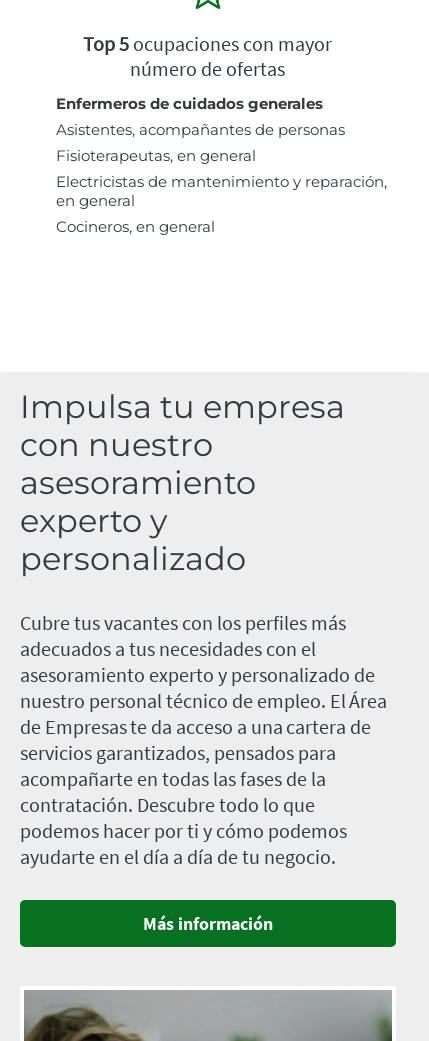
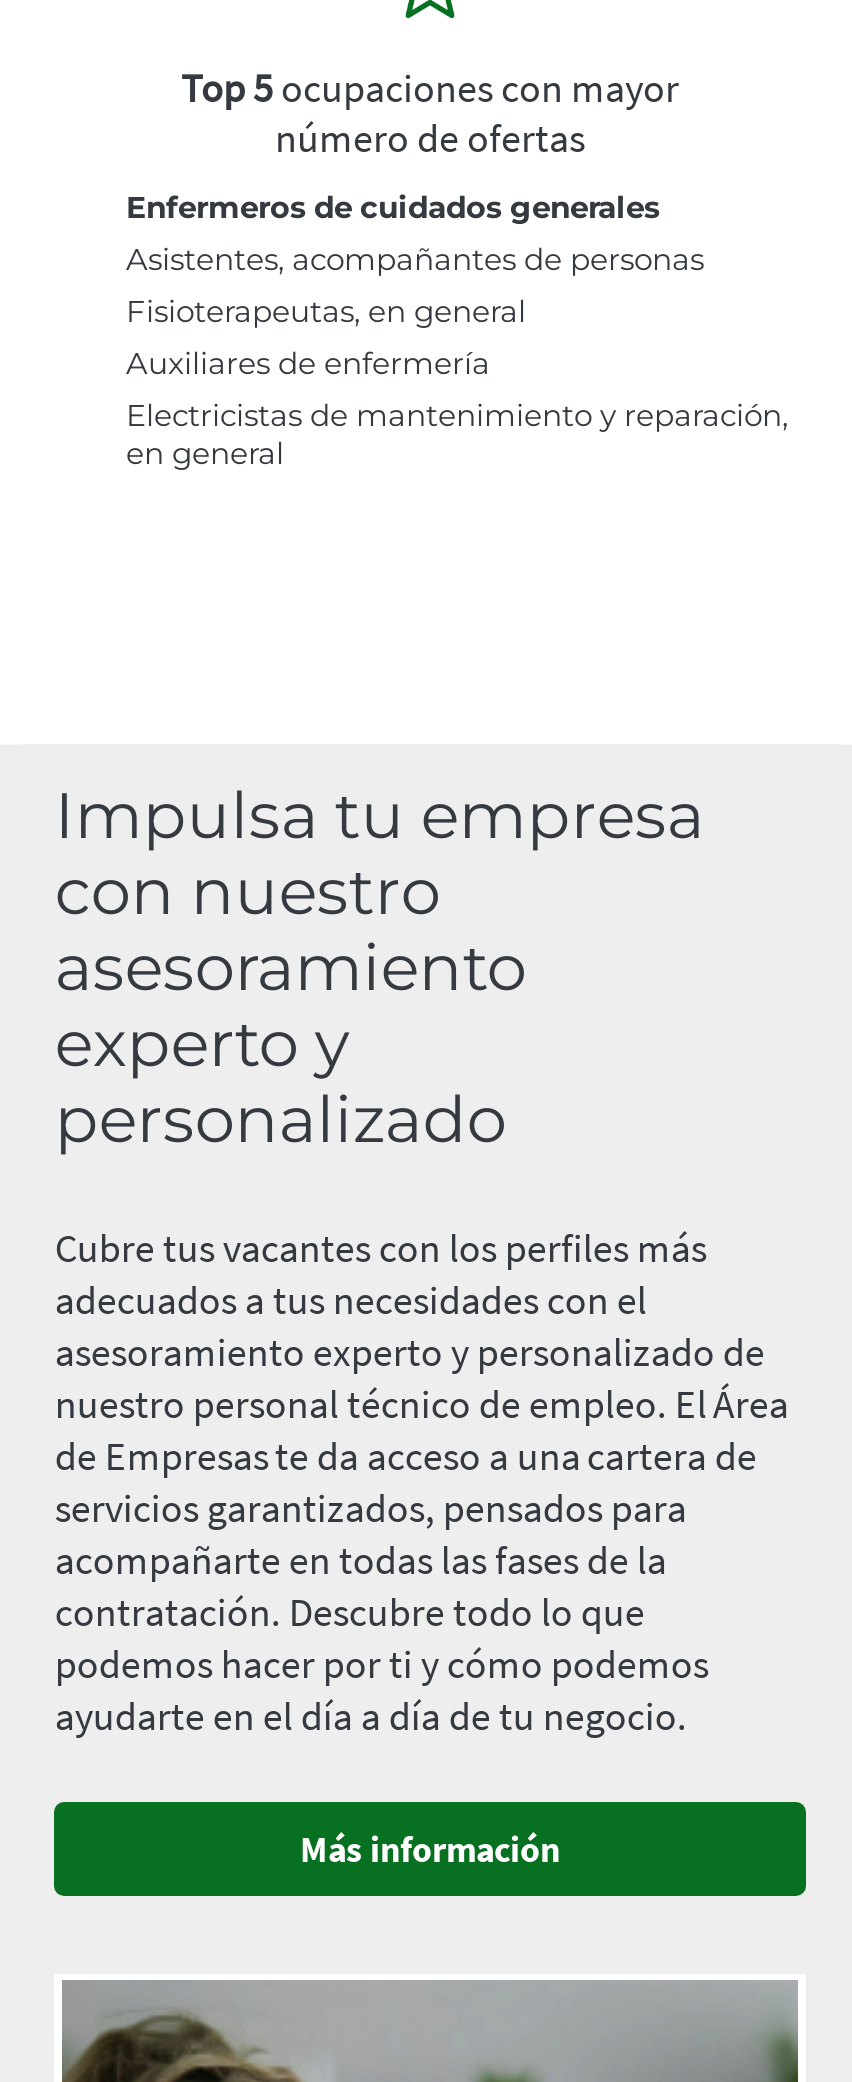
+ Auxiliares de enfermería

moved down: Electricistas de mantenimiento y reparación, | en general

- Cocineros, en general
